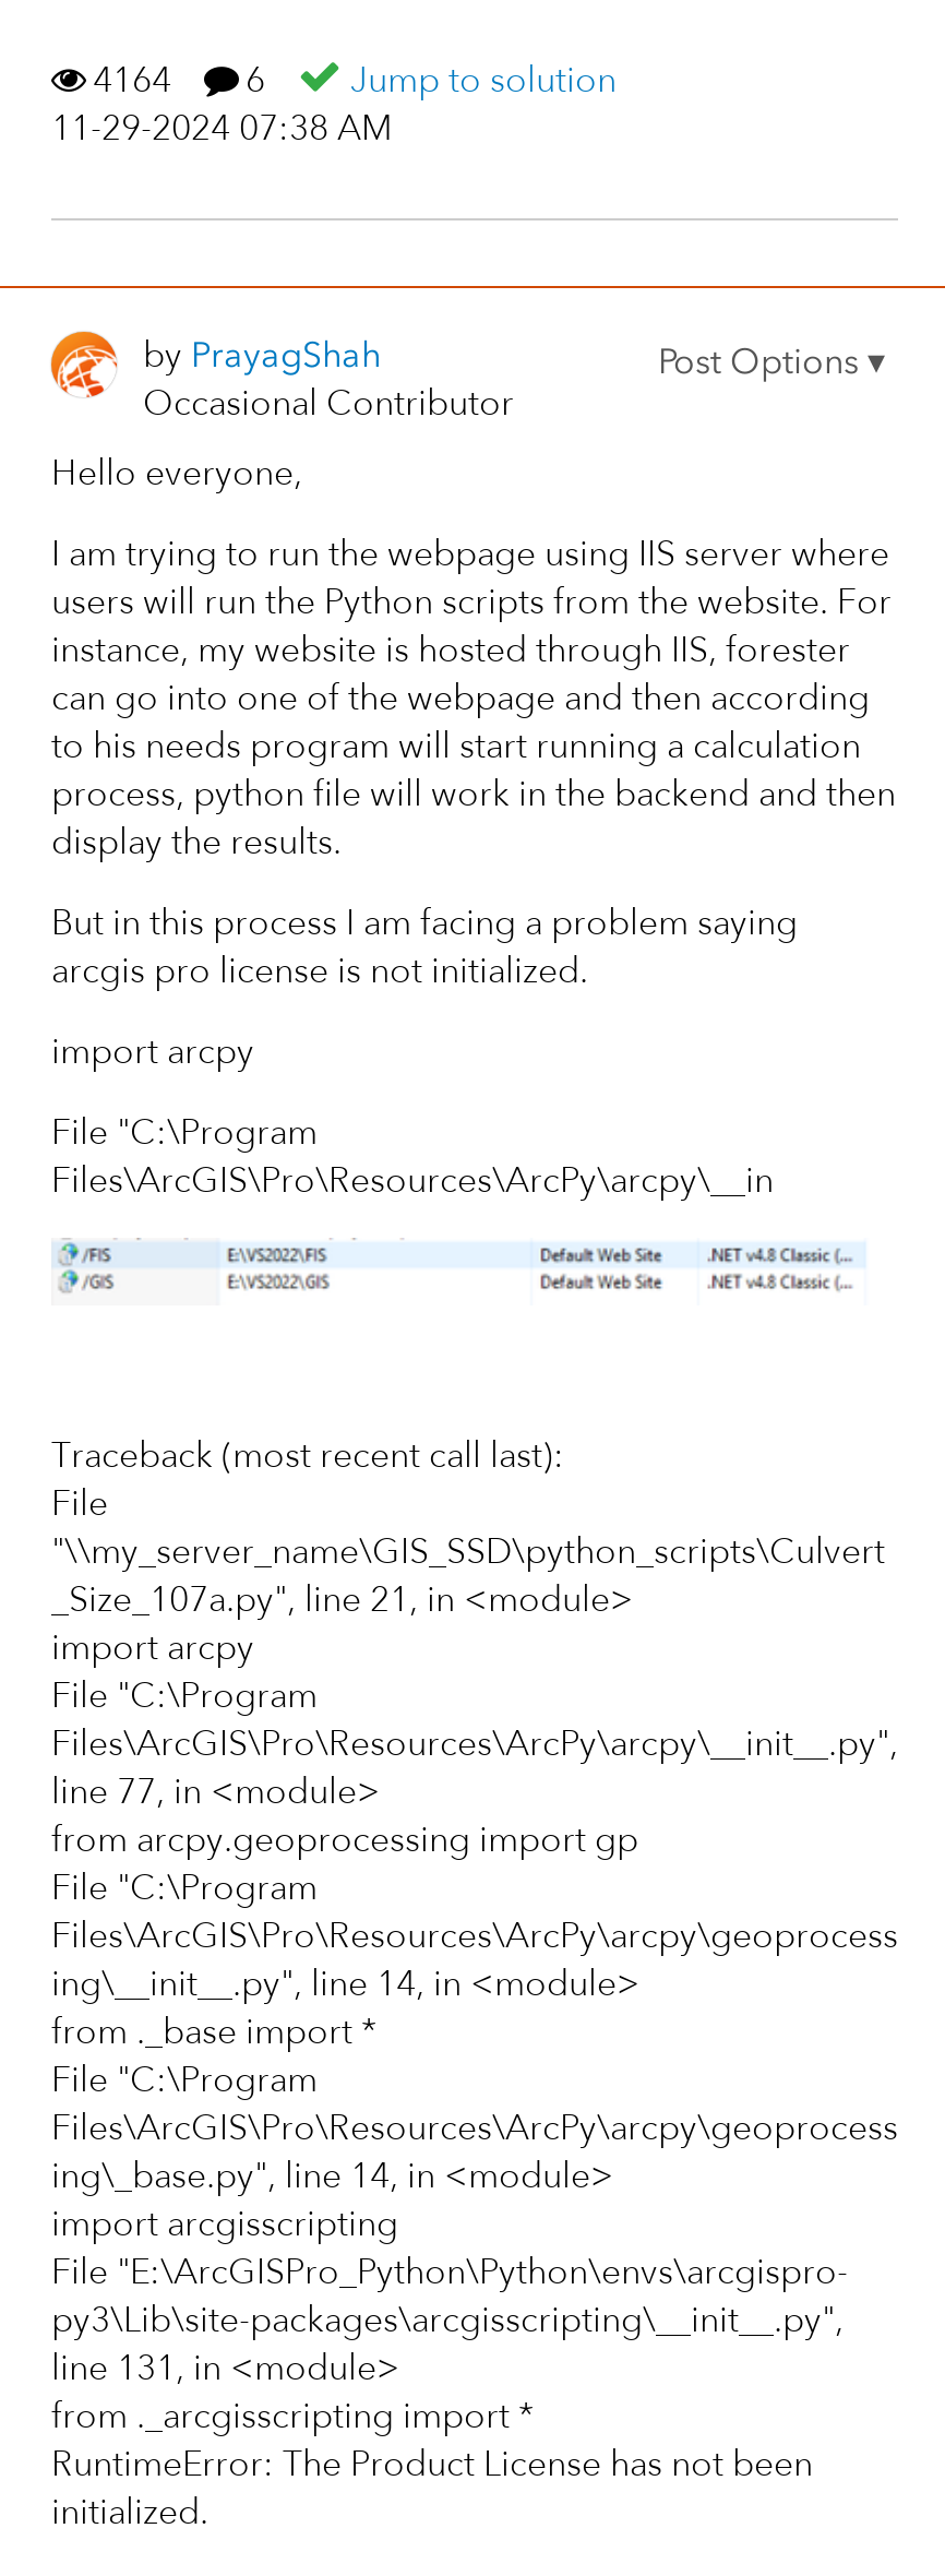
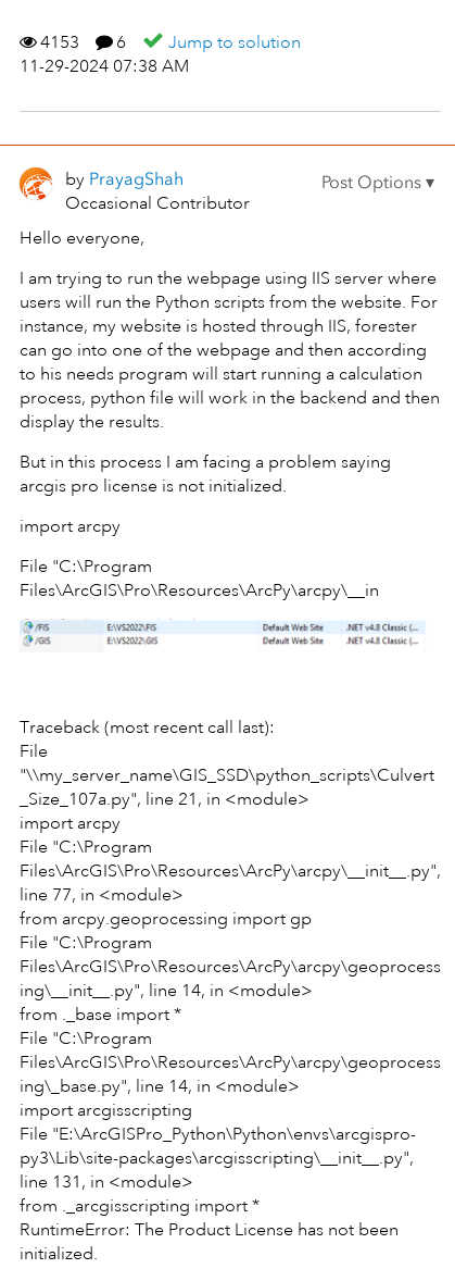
- 4164 6 Jump to solution
+ 4153 6 Jump to solution
